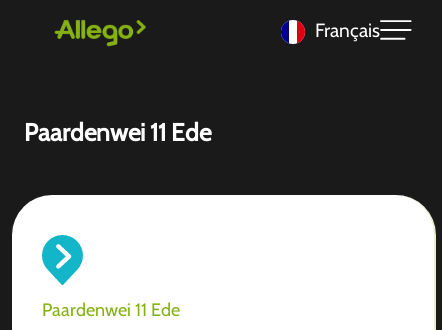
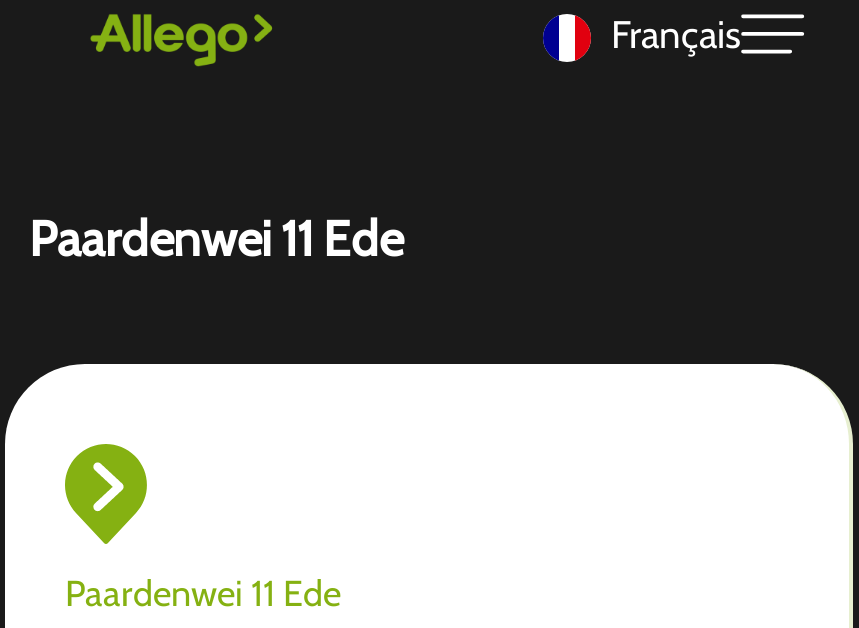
- [image]
+ [image]
